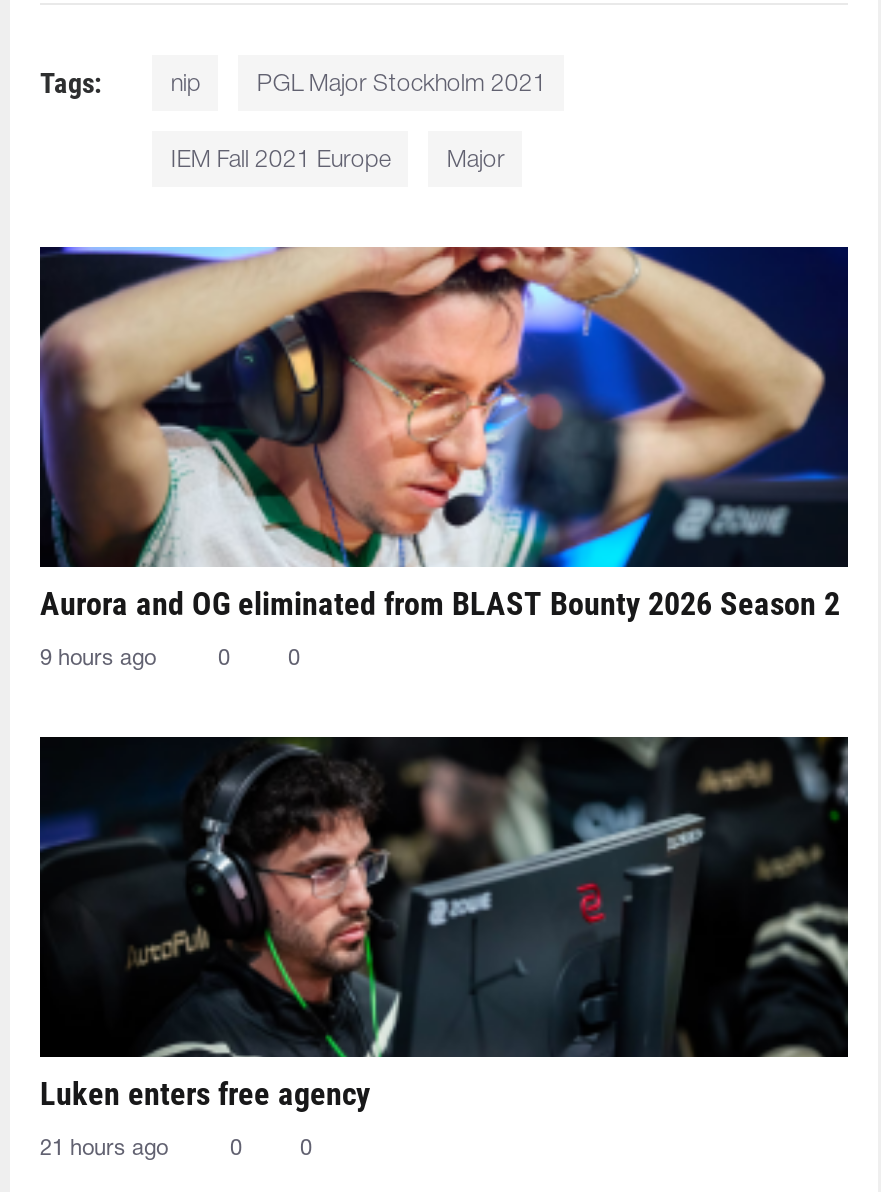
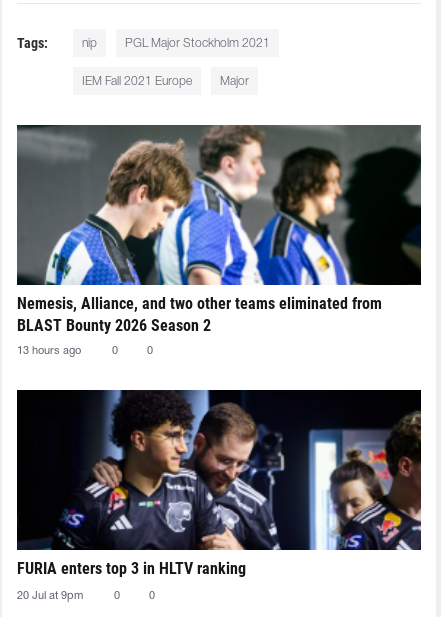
- [image]
- Aurora and OG eliminated from BLAST Bounty 2026 Season 2
+ [image]
+ Nemesis, Alliance, and two other teams eliminated from
+ BLAST Bounty 2026 Season 2

- 9 hours ago
+ 13 hours ago

- [image]
- Luken enters free agency
+ [image]
+ FURIA enters top 3 in HLTV ranking

- 21 hours ago
+ 20 Jul at 9pm
